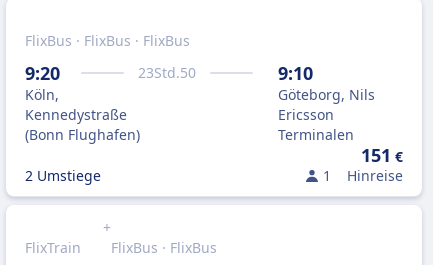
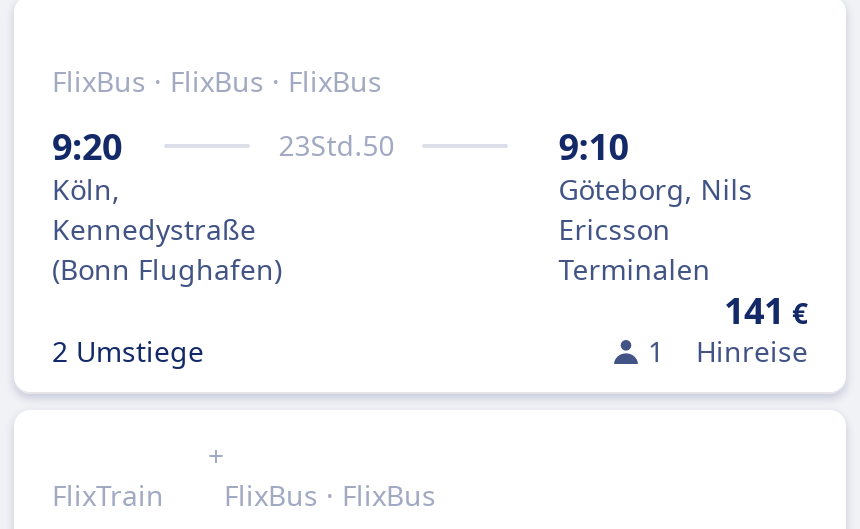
- 151 €
+ 141 €
